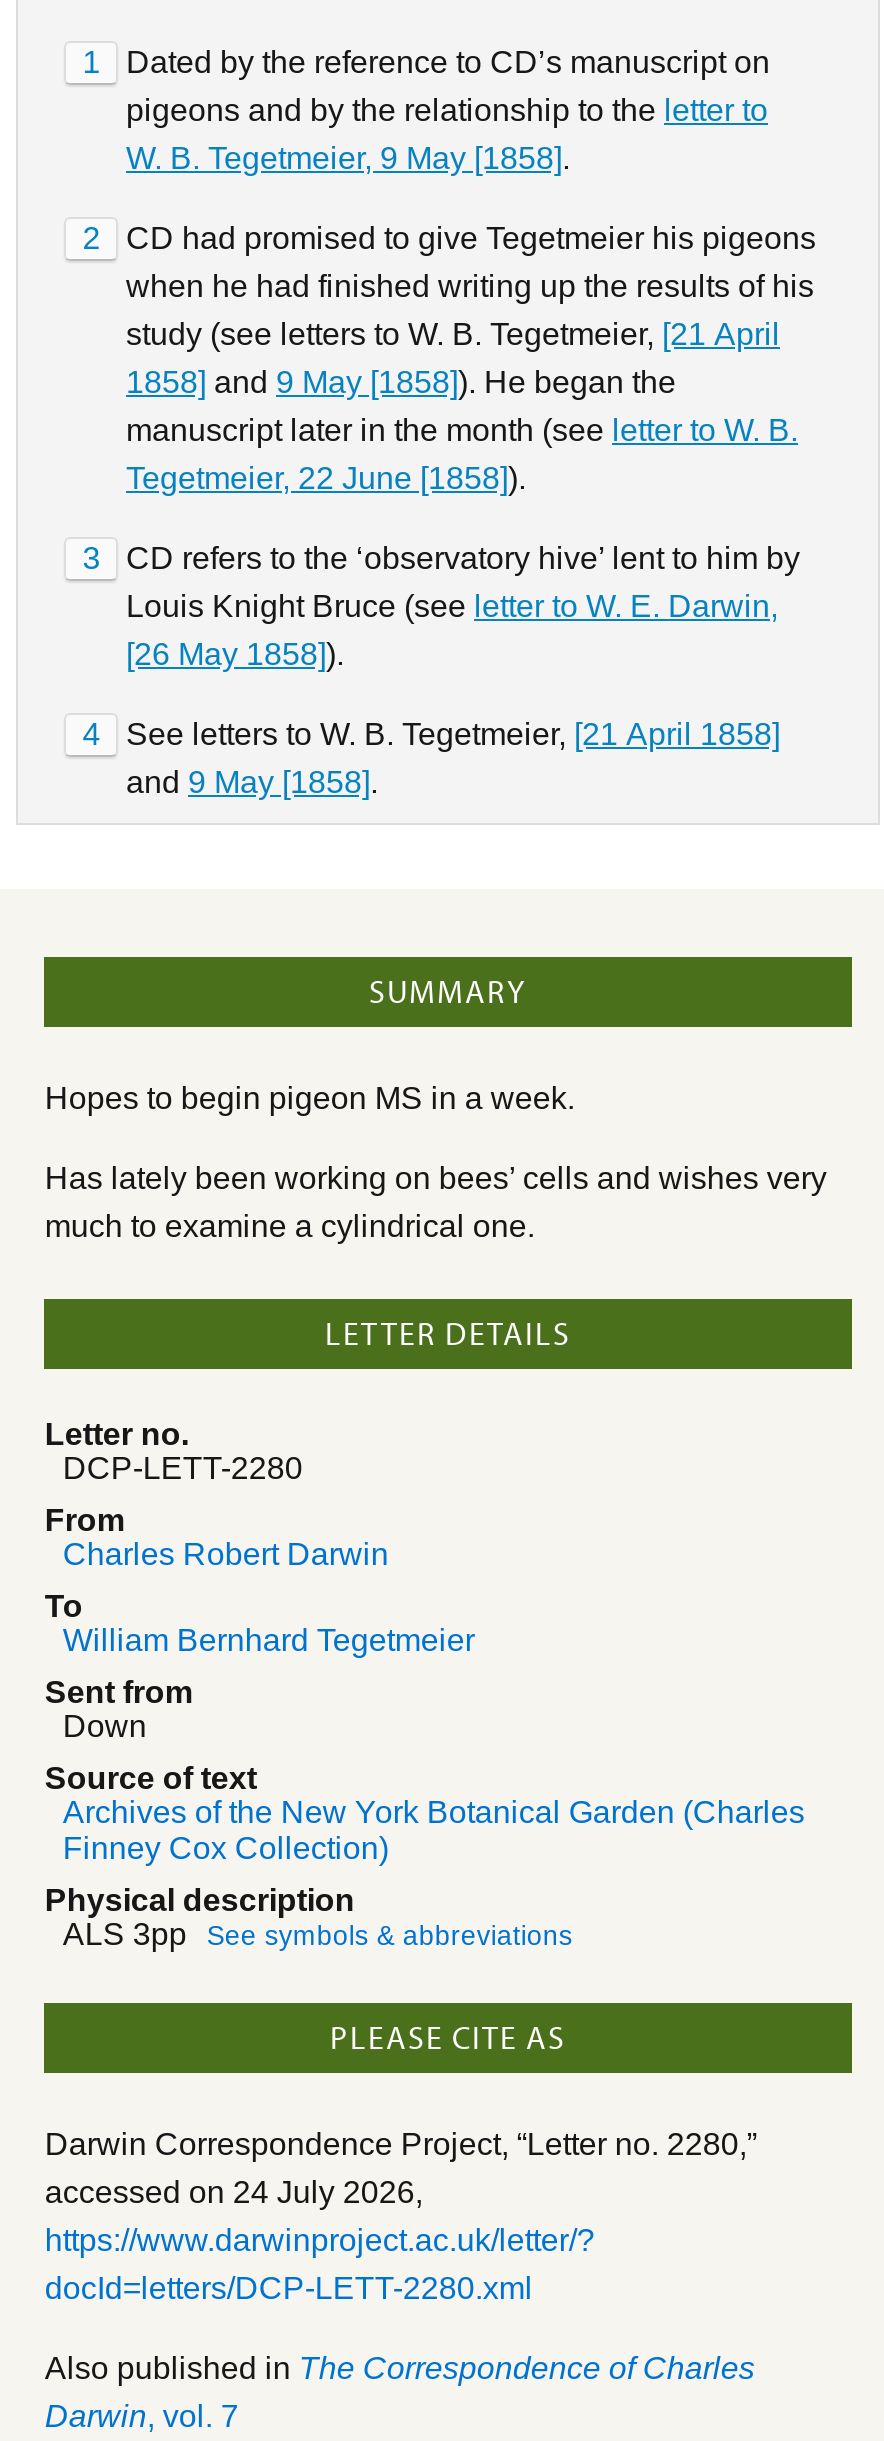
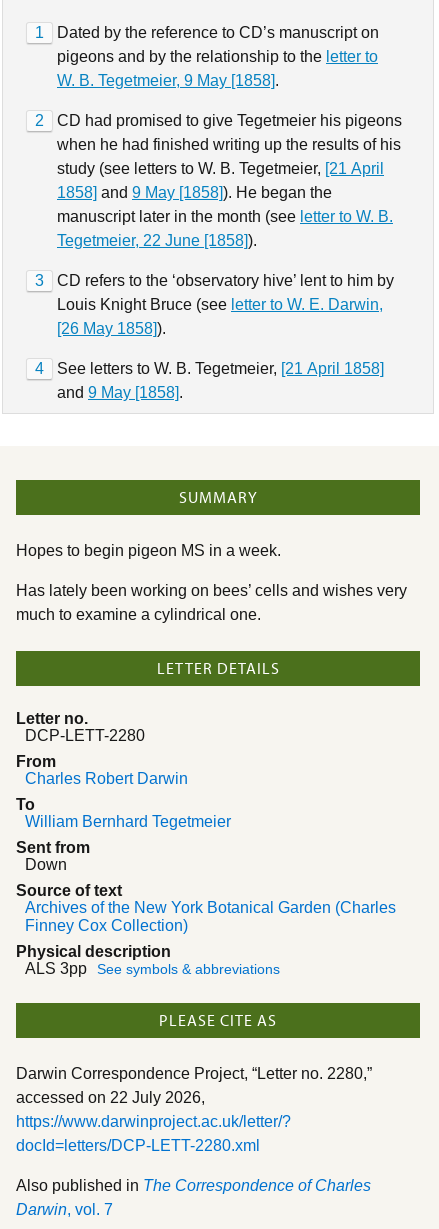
- accessed on 24 July 2026,
+ accessed on 22 July 2026,
